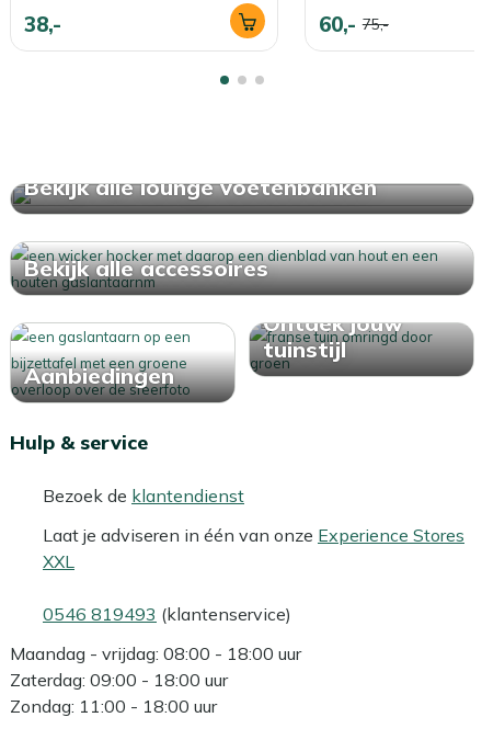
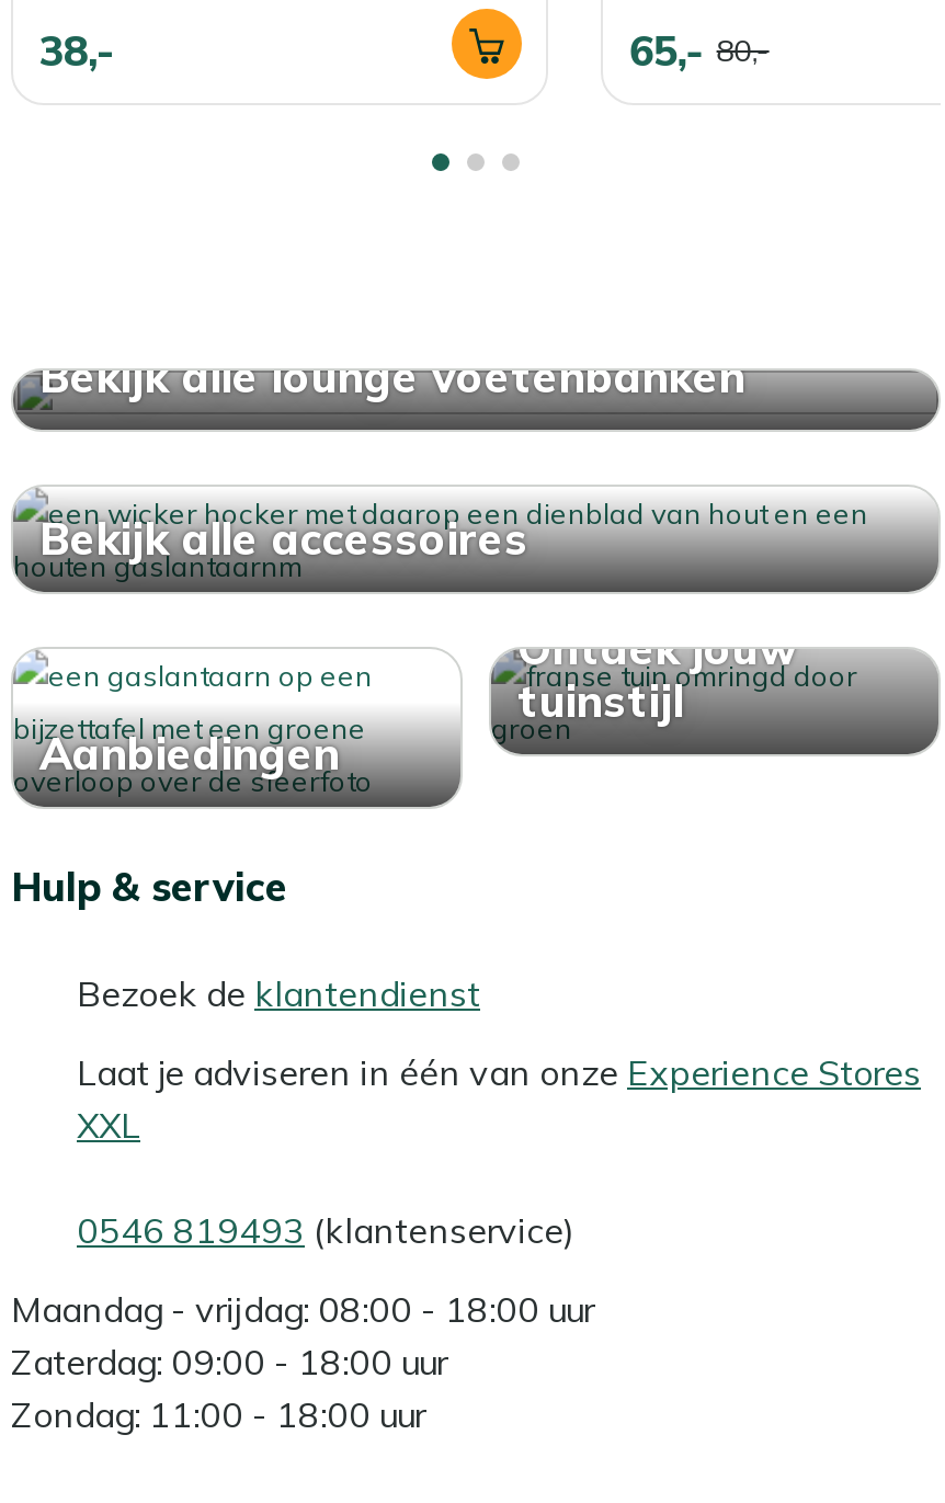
- 60,- 75,-
+ 65,- 80,-
